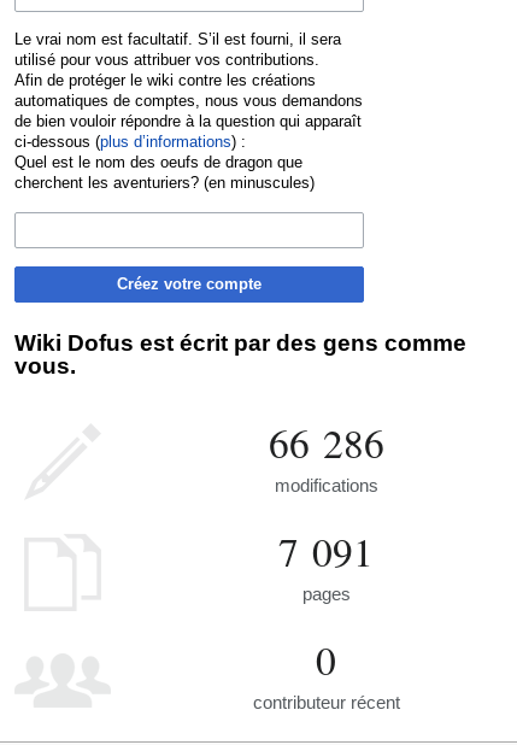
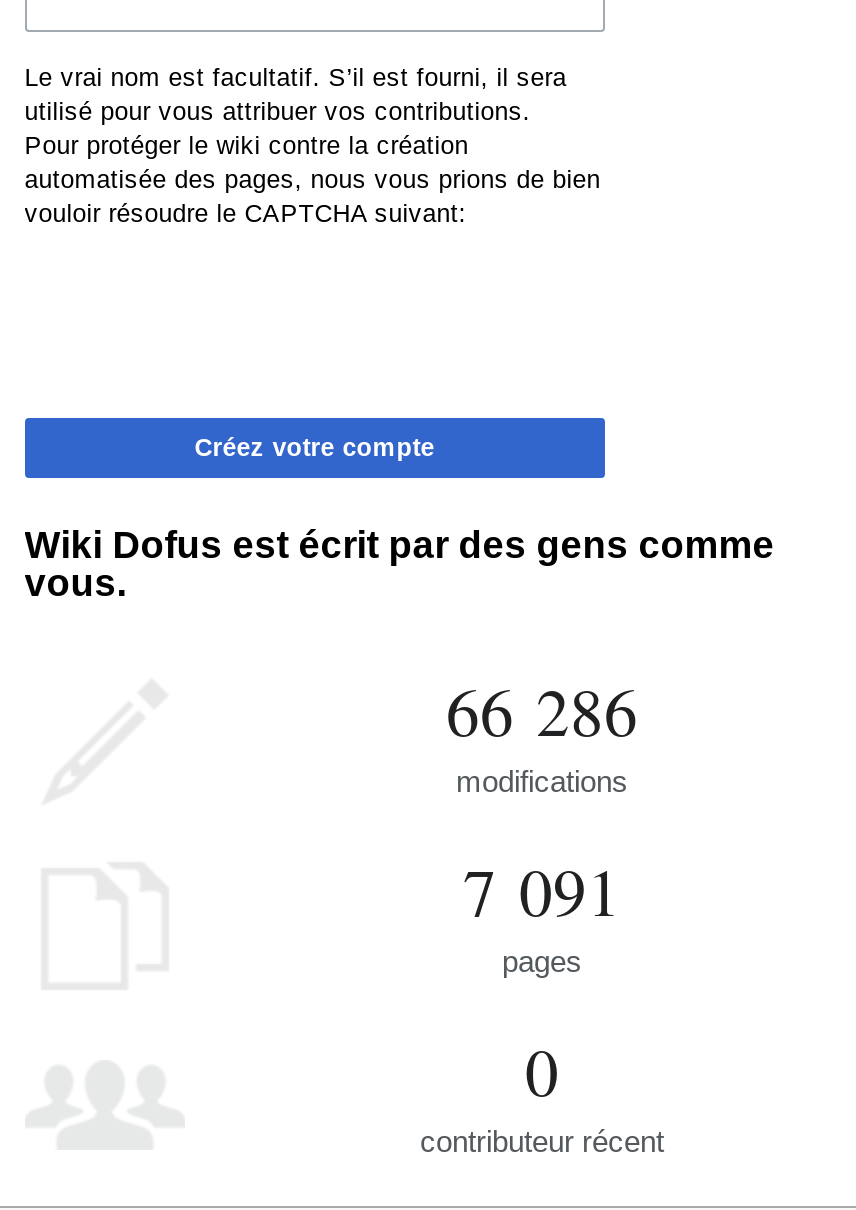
- Afin de protéger le wiki contre les créations
- automatiques de comptes, nous vous demandons
- de bien vouloir répondre à la question qui apparaît
- ci-dessous (plus d’informations) :
- Quel est le nom des oeufs de dragon que
- cherchent les aventuriers? (en minuscules)
+ Pour protéger le wiki contre la création
+ automatisée des pages, nous vous prions de bien
+ vouloir résoudre le CAPTCHA suivant:
